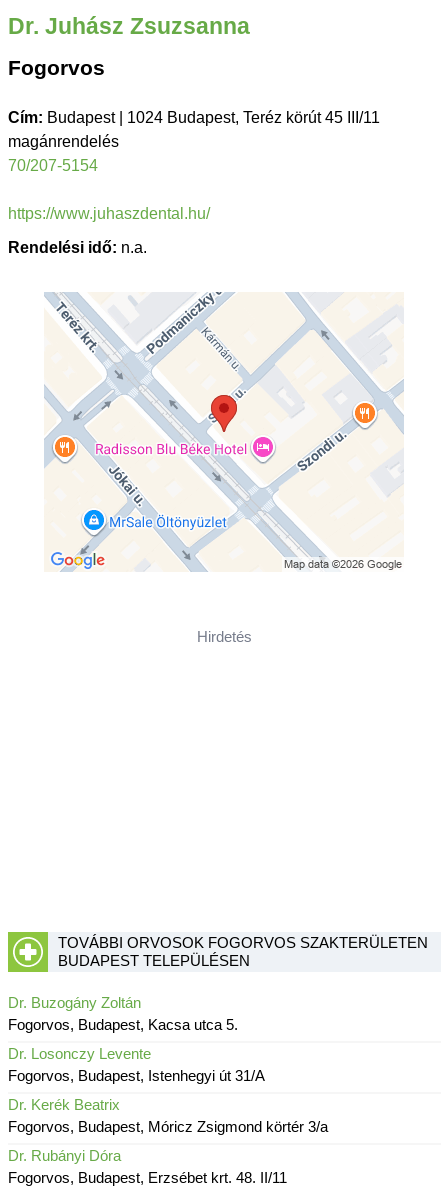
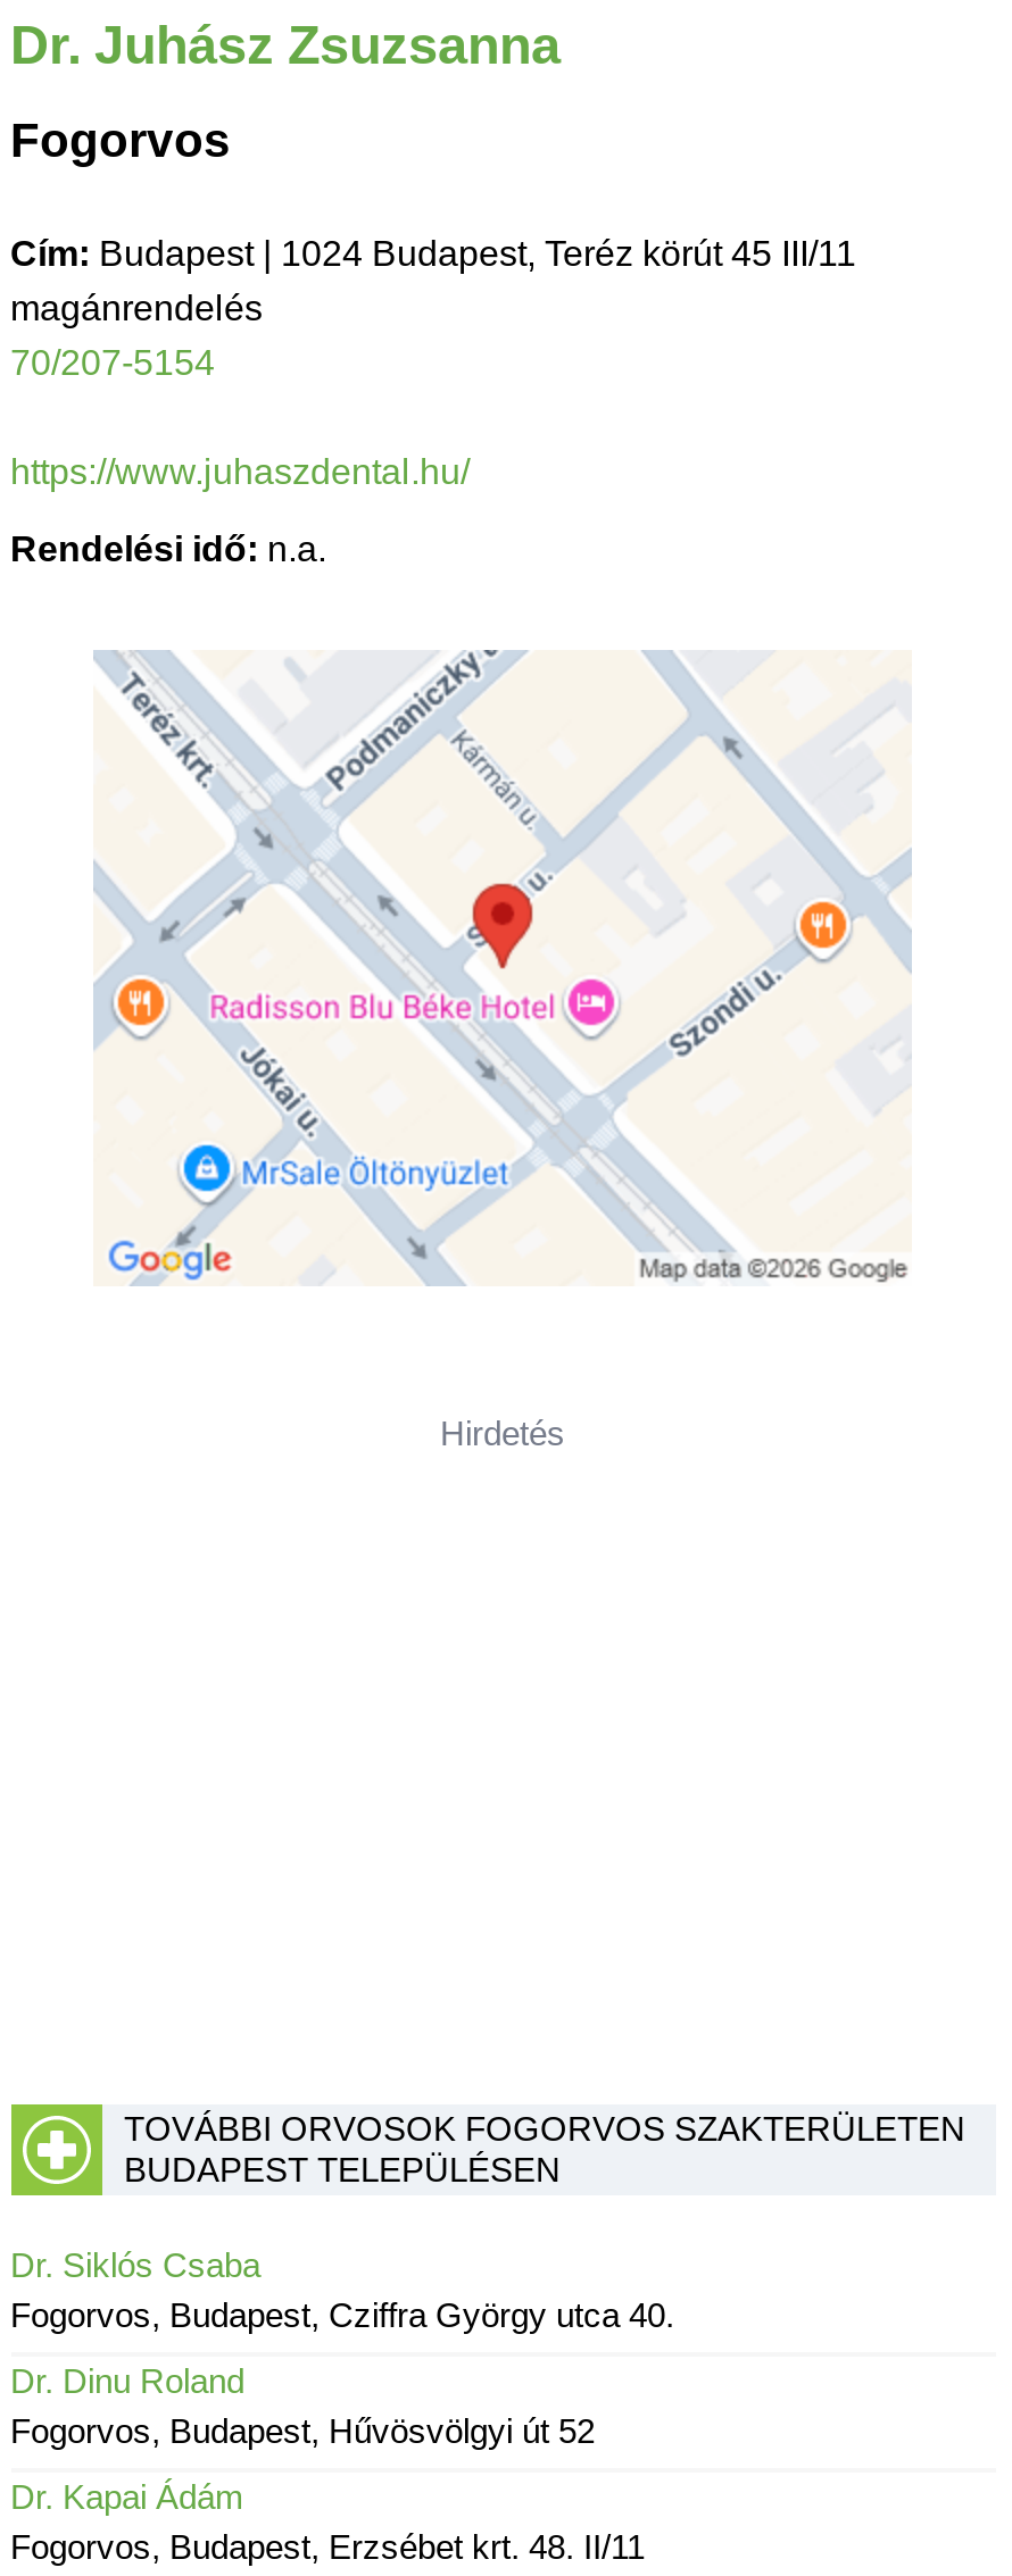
- Dr. Buzogány Zoltán
- Fogorvos, Budapest, Kacsa utca 5.
- Dr. Losonczy Levente
- Fogorvos, Budapest, Istenhegyi út 31/A
- Dr. Kerék Beatrix
- Fogorvos, Budapest, Móricz Zsigmond körtér 3/a
- Dr. Rubányi Dóra
+ Dr. Siklós Csaba
+ Fogorvos, Budapest, Cziffra György utca 40.
+ Dr. Dinu Roland
+ Fogorvos, Budapest, Hűvösvölgyi út 52
+ Dr. Kapai Ádám
